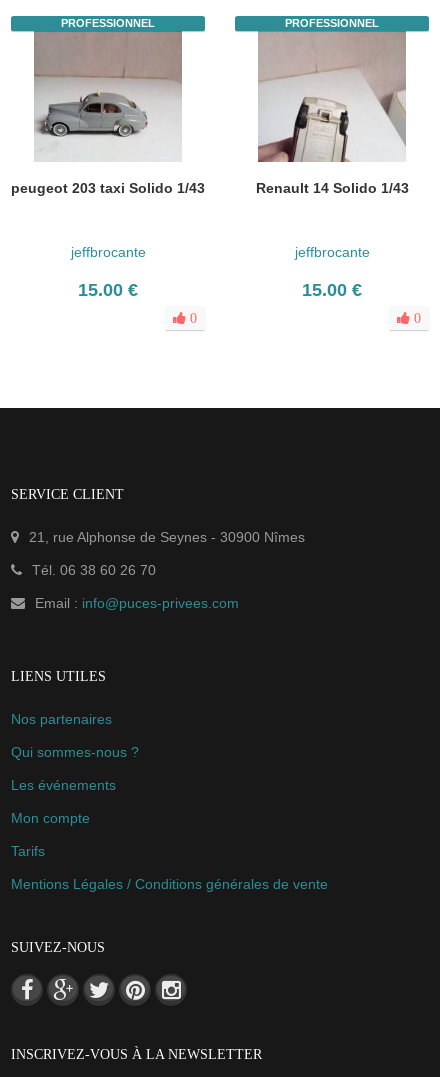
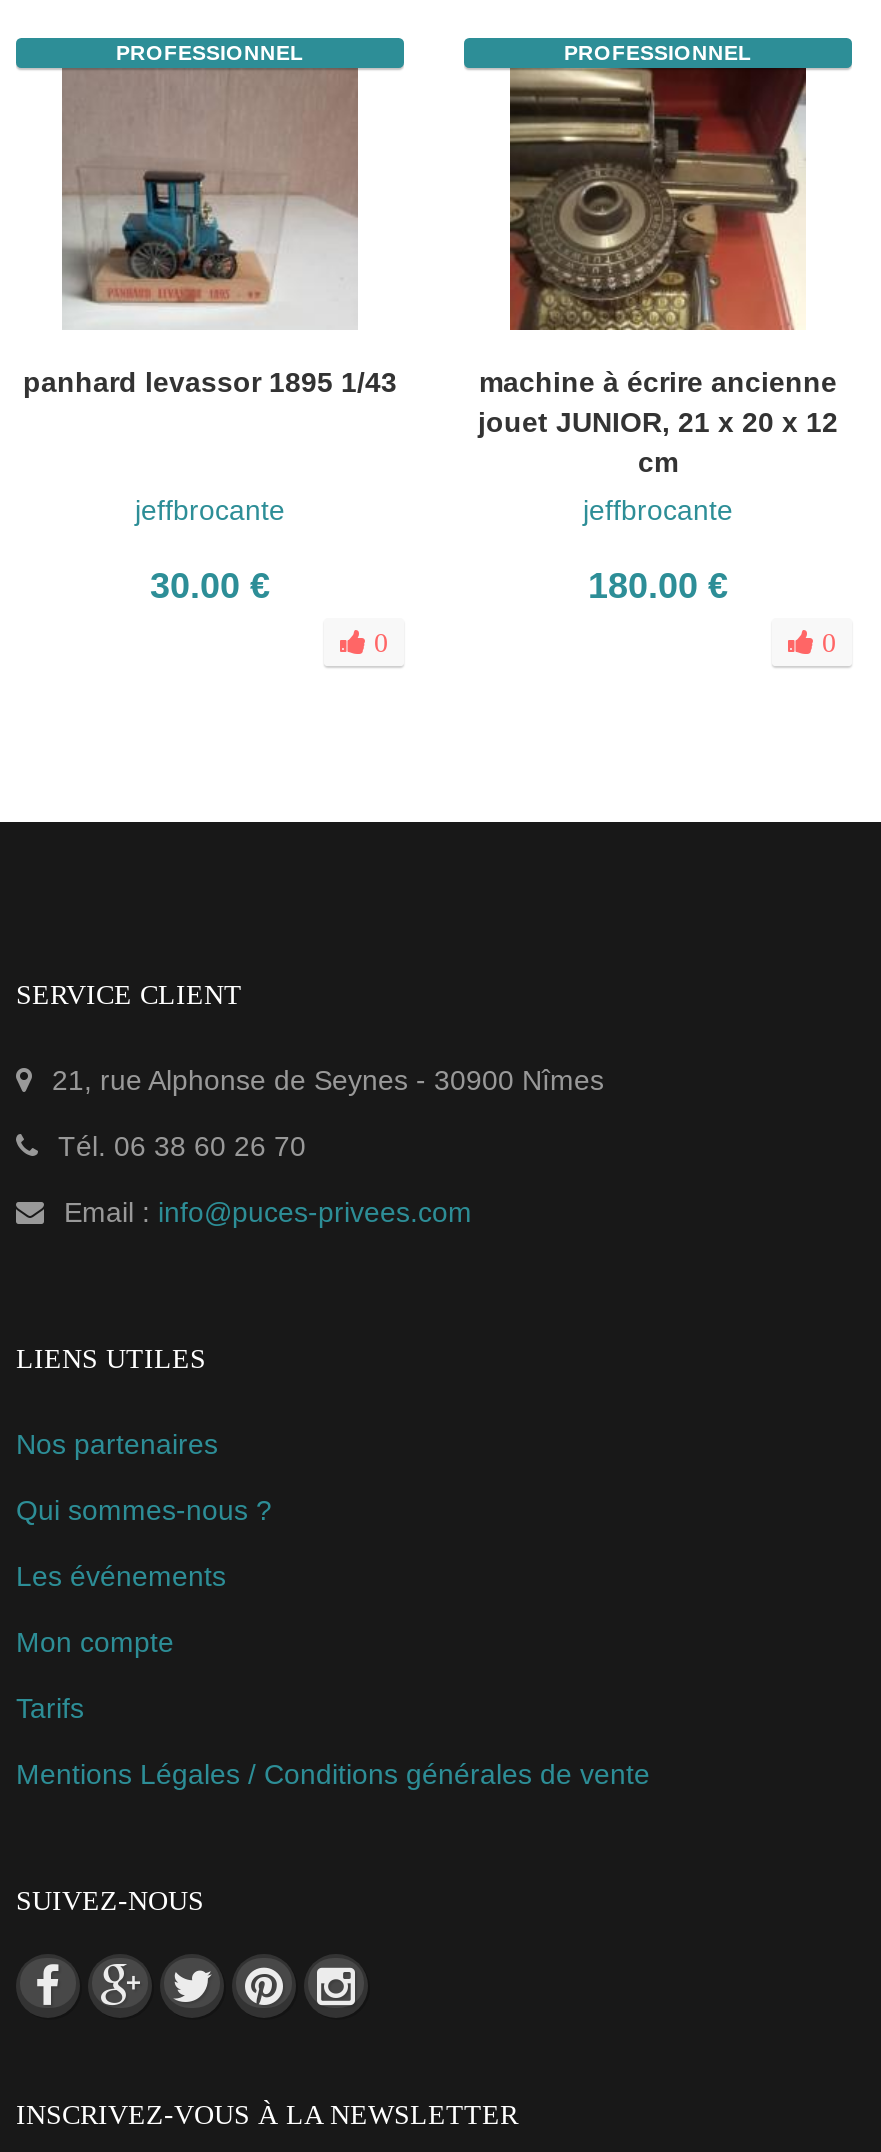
- [image]
- Renault 14 Solido 1/43
+ [image]
+ machine à écrire ancienne
+ jouet JUNIOR, 21 x 20 x 12
+ cm

- [image]
- peugeot 203 taxi Solido 1/43
+ [image]
+ panhard levassor 1895 1/43

- 15.00 €
+ 30.00 €

- 15.00 €
+ 180.00 €
